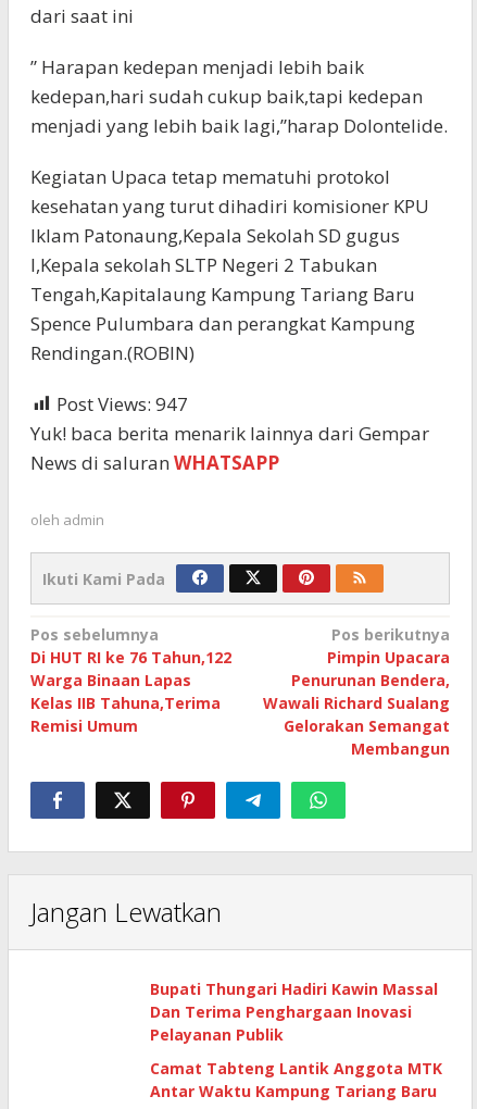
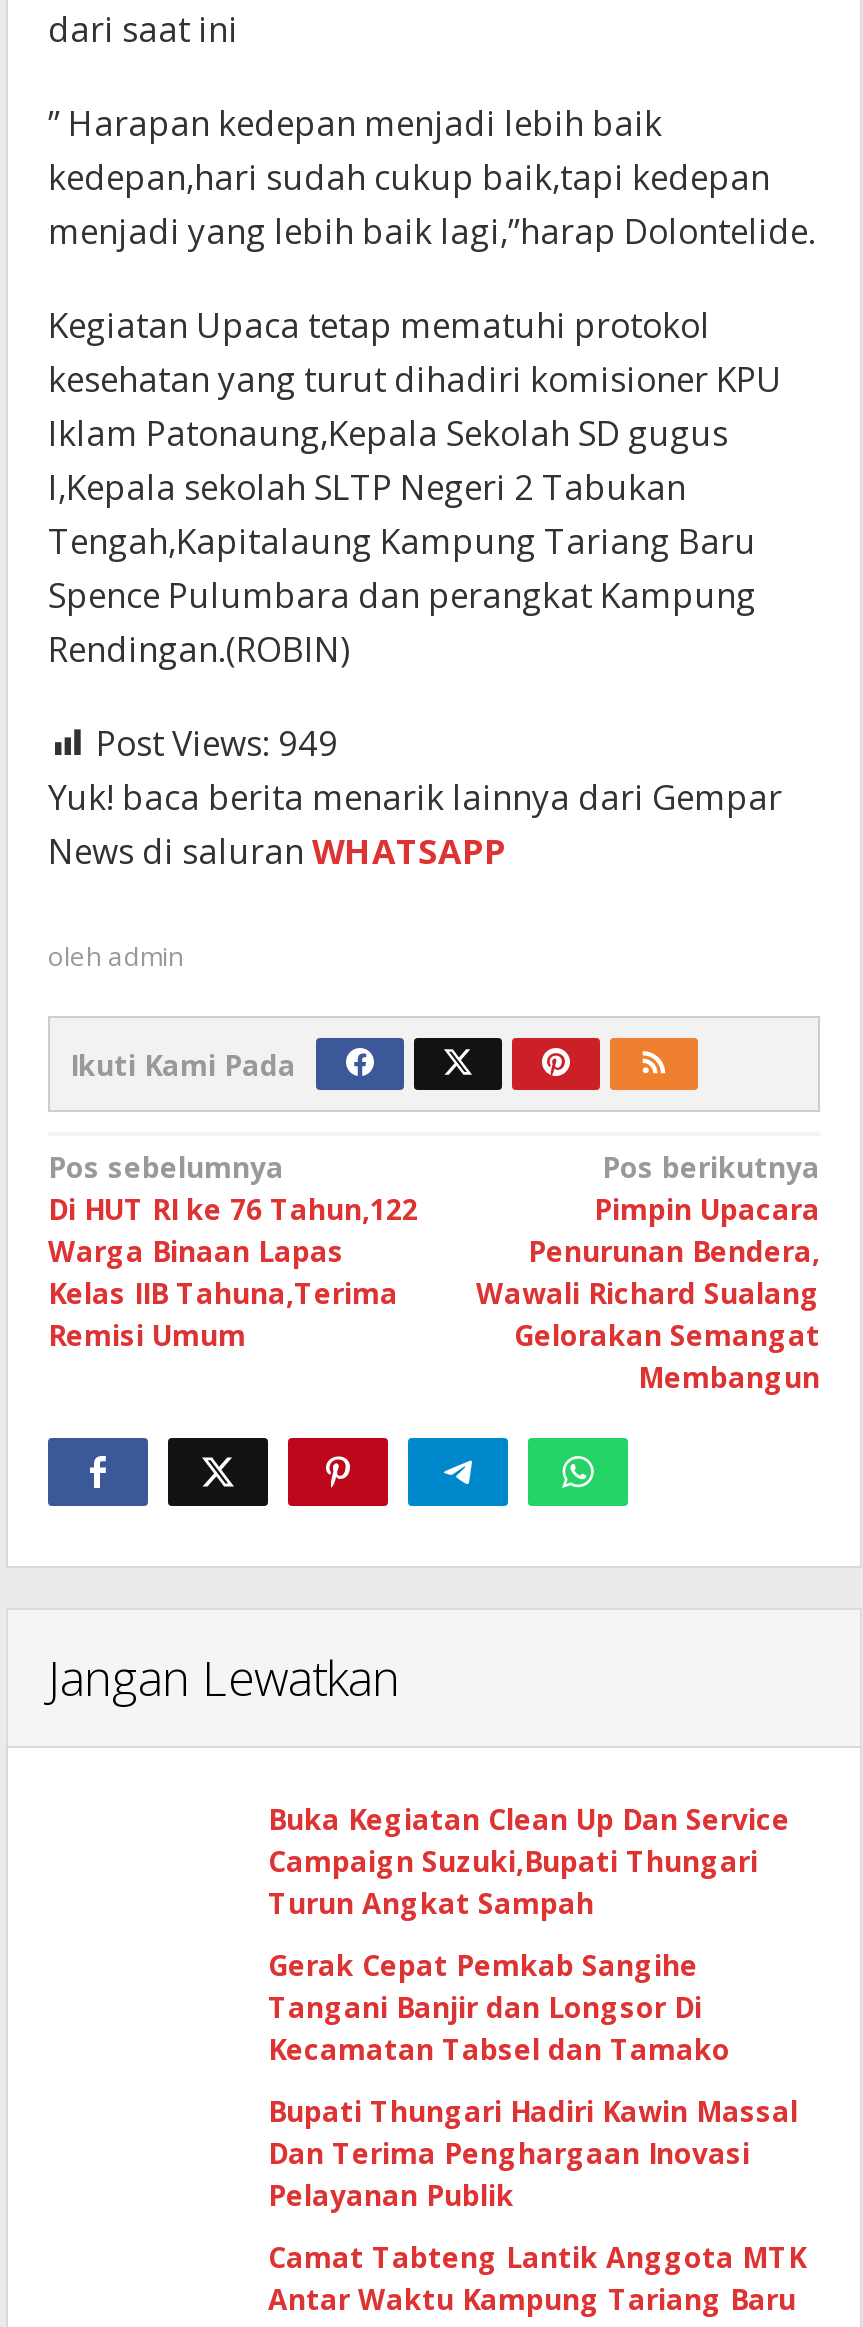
- Post Views: 947
+ Post Views: 949

+ Buka Kegiatan Clean Up Dan Service
+ Campaign Suzuki,Bupati Thungari
+ Turun Angkat Sampah
+ Gerak Cepat Pemkab Sangihe
+ Tangani Banjir dan Longsor Di
+ Kecamatan Tabsel dan Tamako
